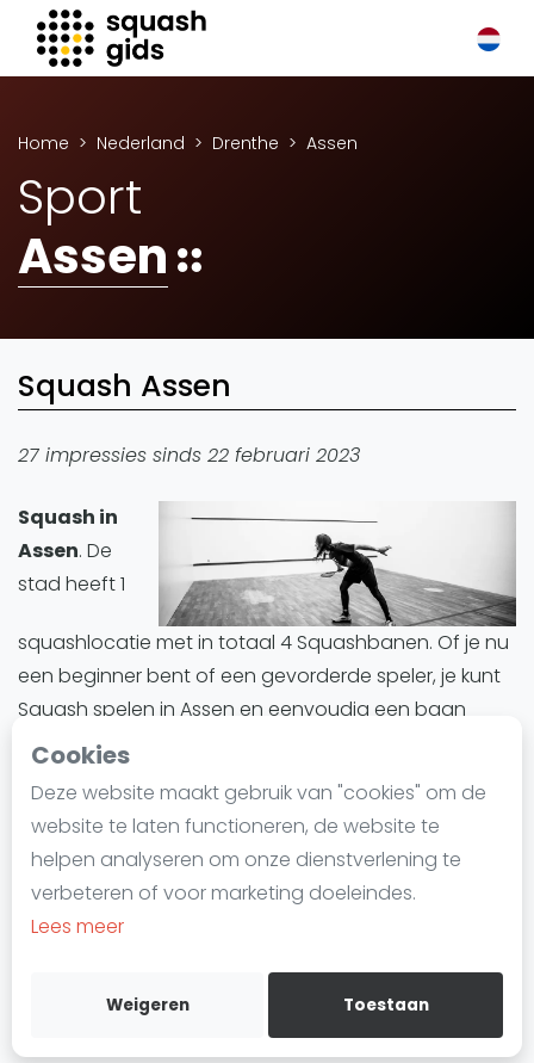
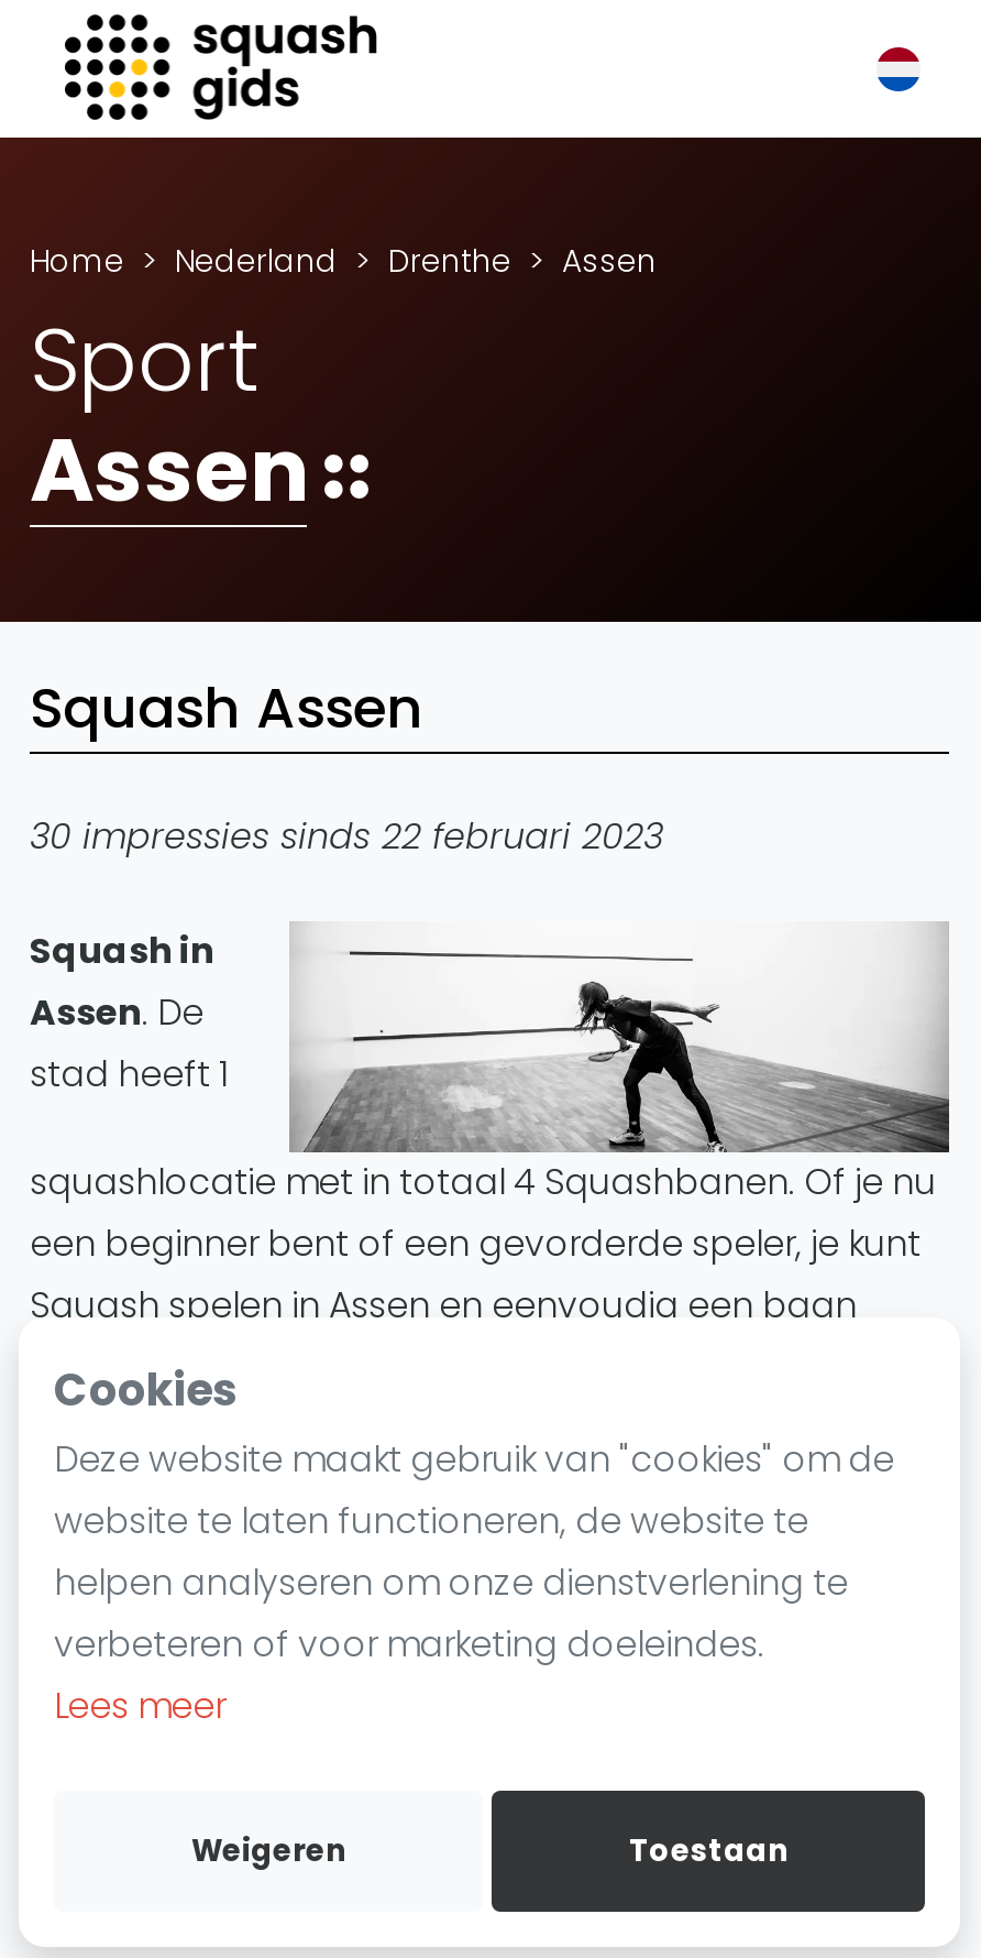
- 27 impressies sinds 22 februari 2023
+ 30 impressies sinds 22 februari 2023
